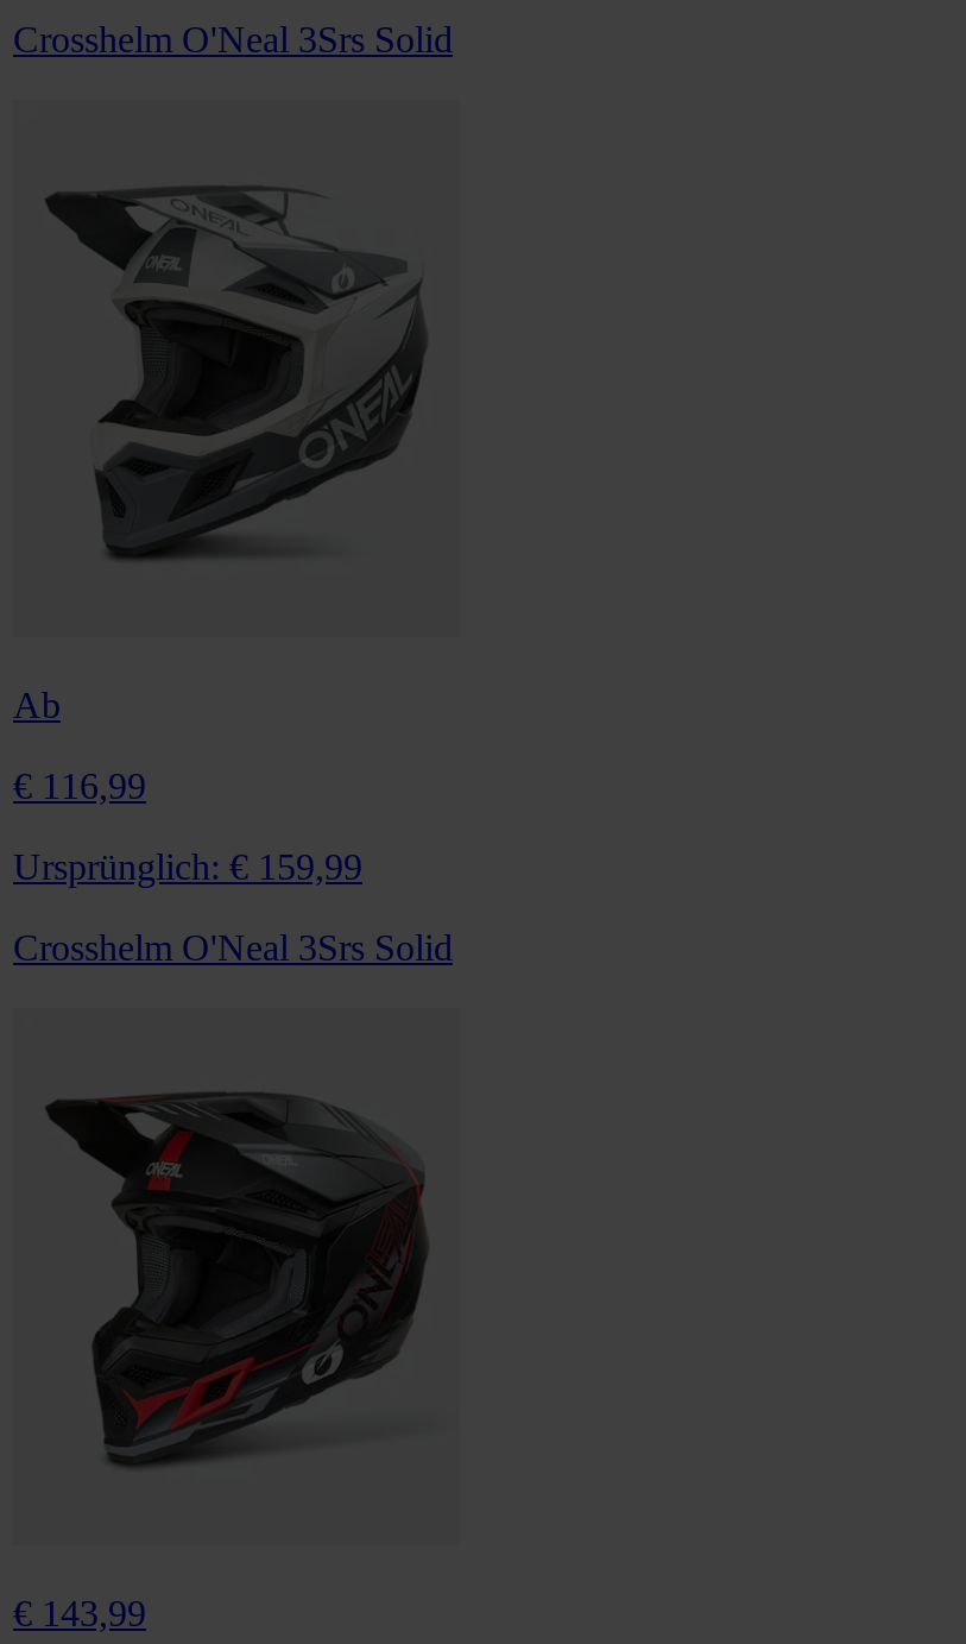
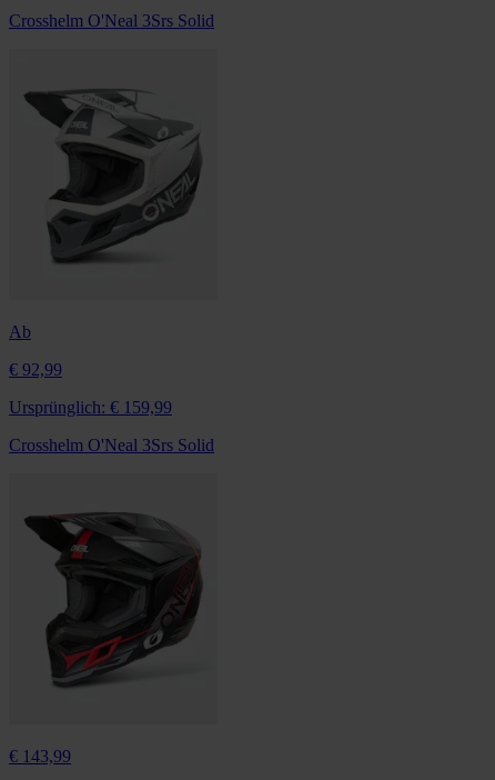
- € 116,99
+ € 92,99
